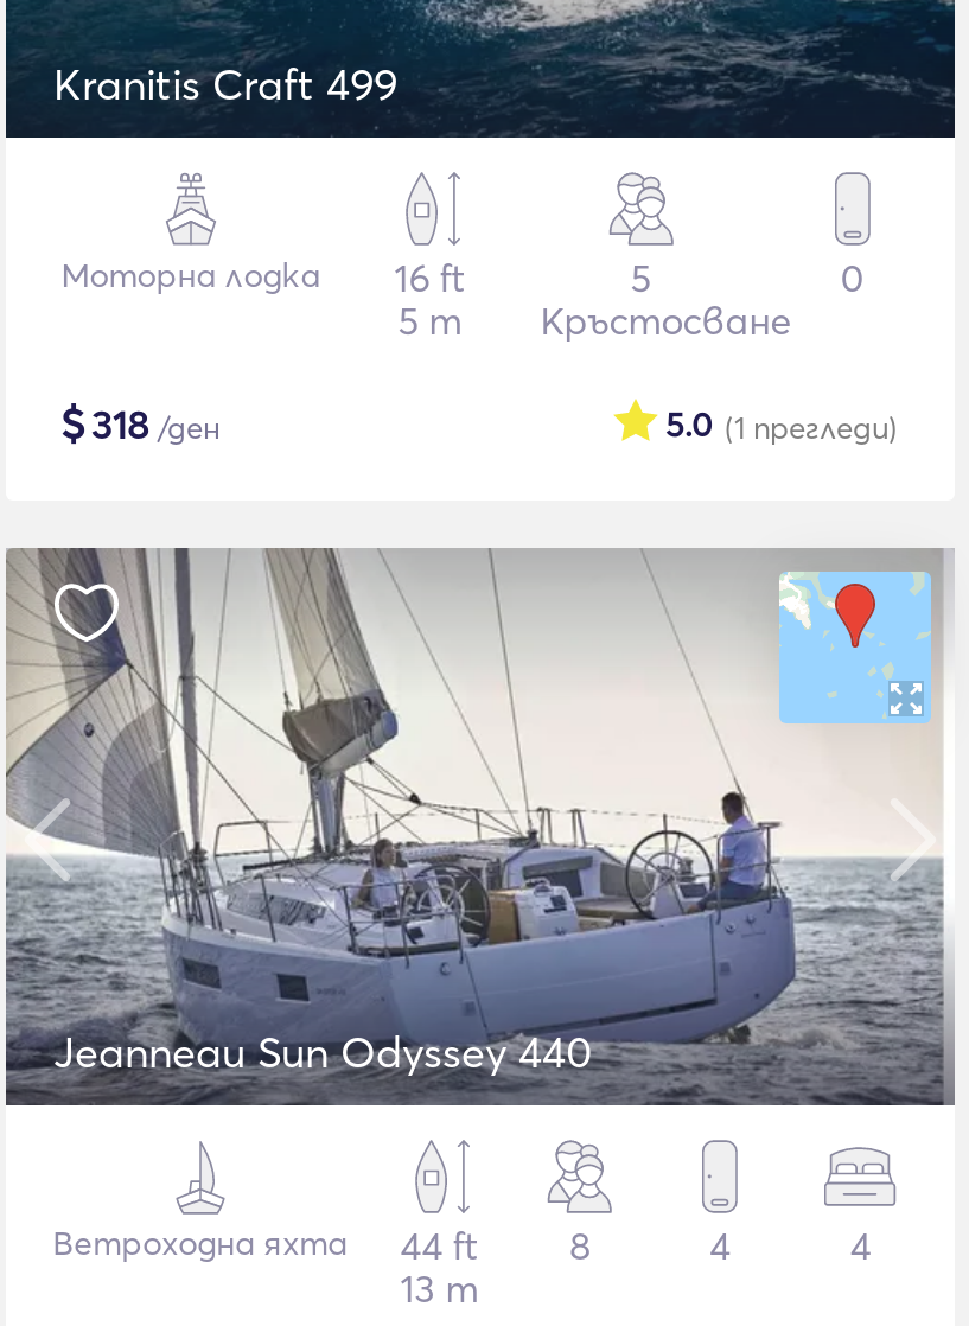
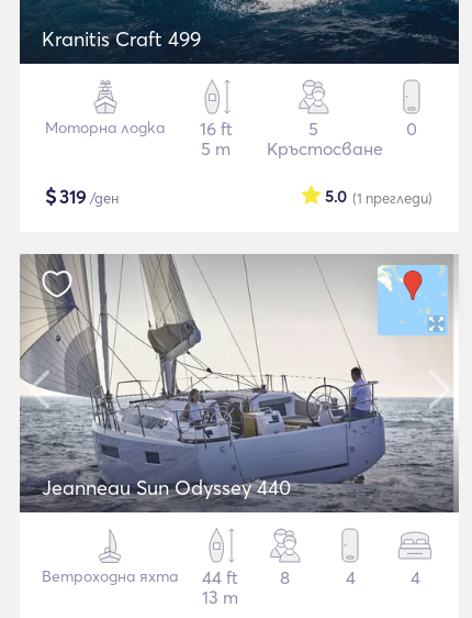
- $318 /ден
+ $319 /ден
